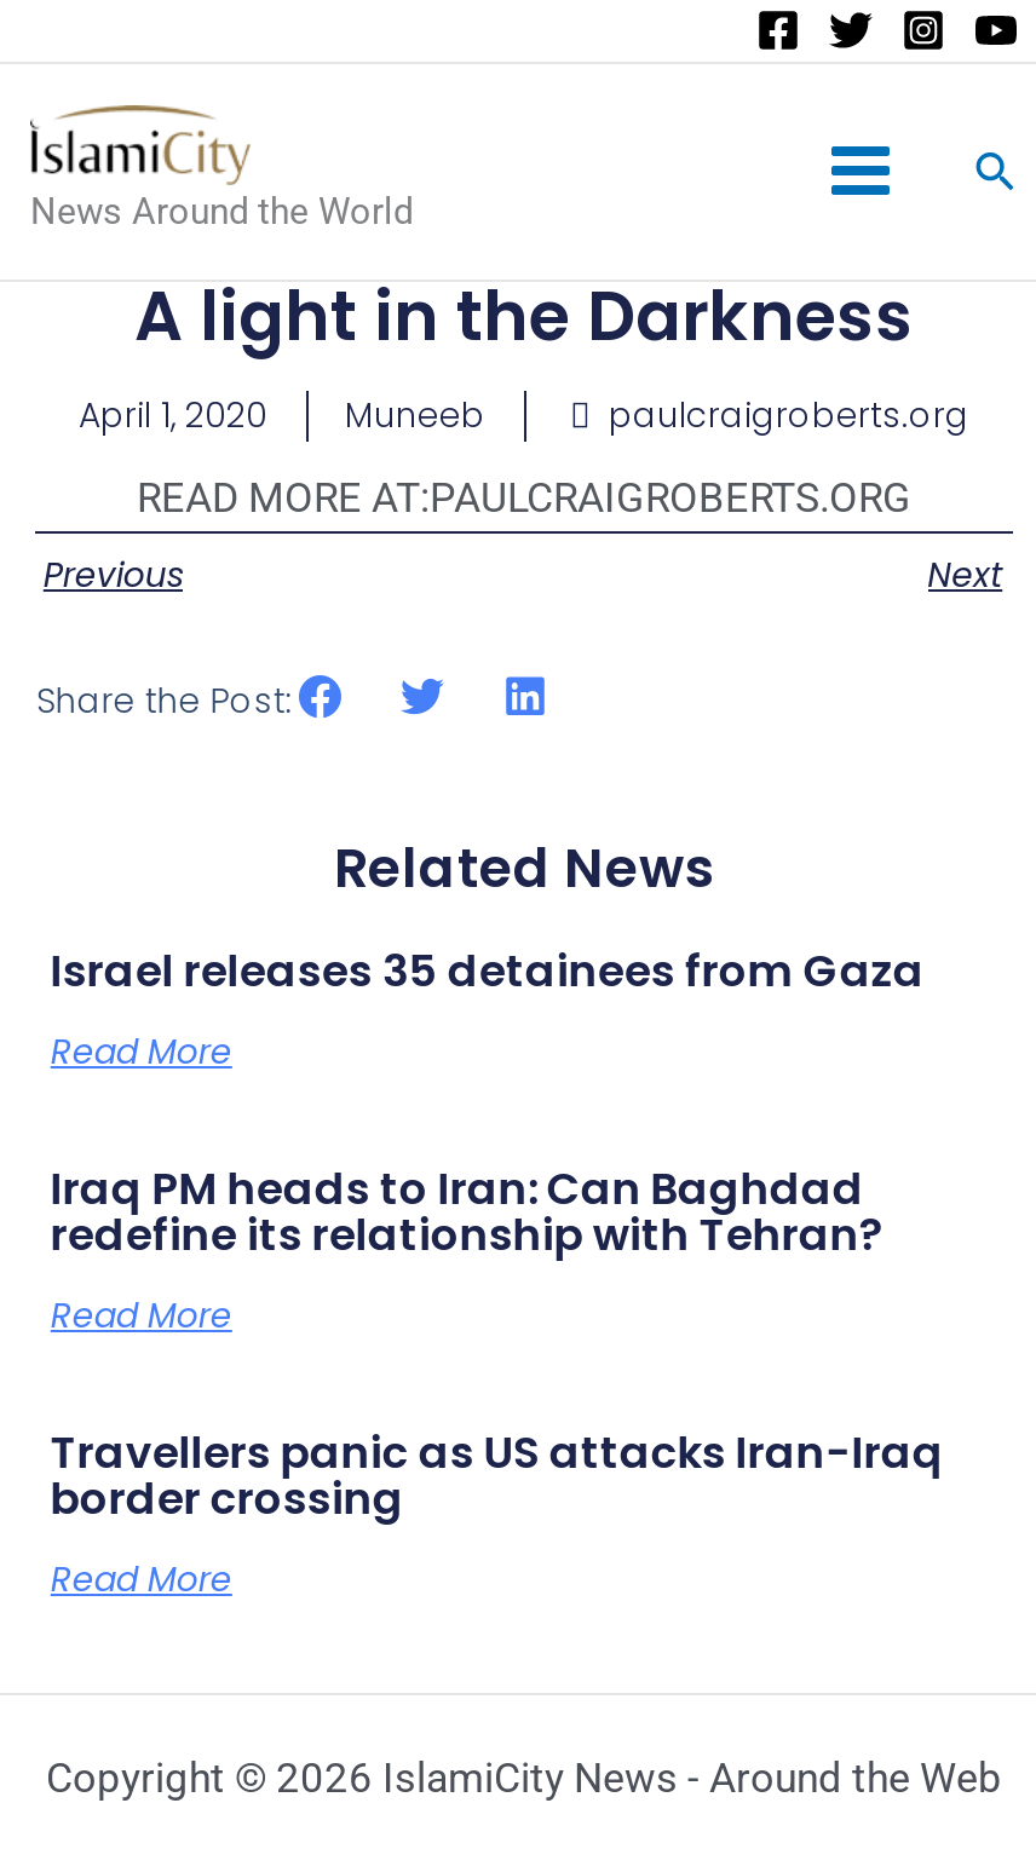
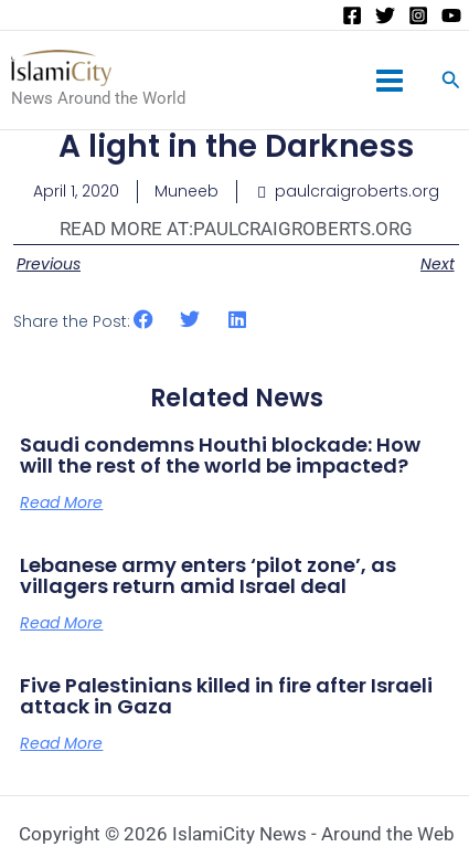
- Israel releases 35 detainees from Gaza
+ Saudi condemns Houthi blockade: How
+ will the rest of the world be impacted?

- Iraq PM heads to Iran: Can Baghdad
- redefine its relationship with Tehran?
+ Lebanese army enters ‘pilot zone’, as
+ villagers return amid Israel deal

- Travellers panic as US attacks Iran-Iraq
- border crossing
+ Five Palestinians killed in fire after Israeli
+ attack in Gaza
